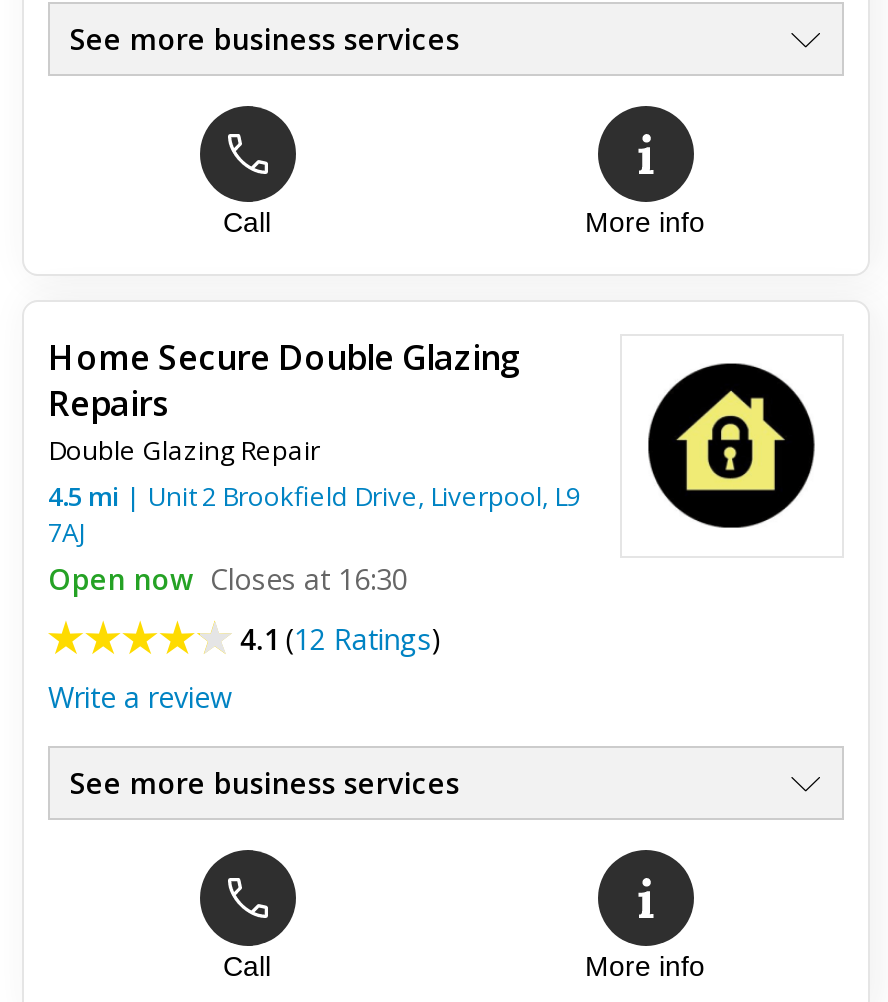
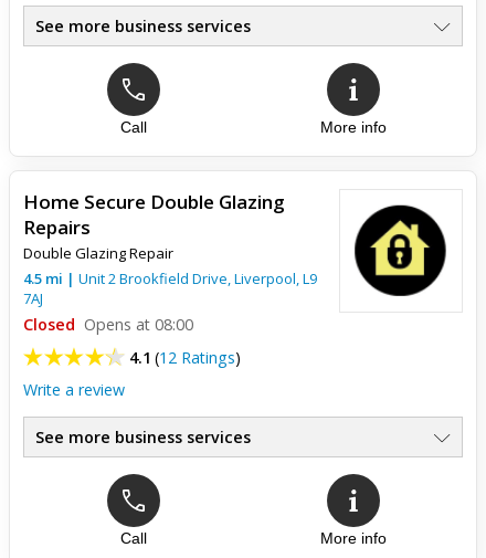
- Open now Closes at 16:30
+ Closed Opens at 08:00
